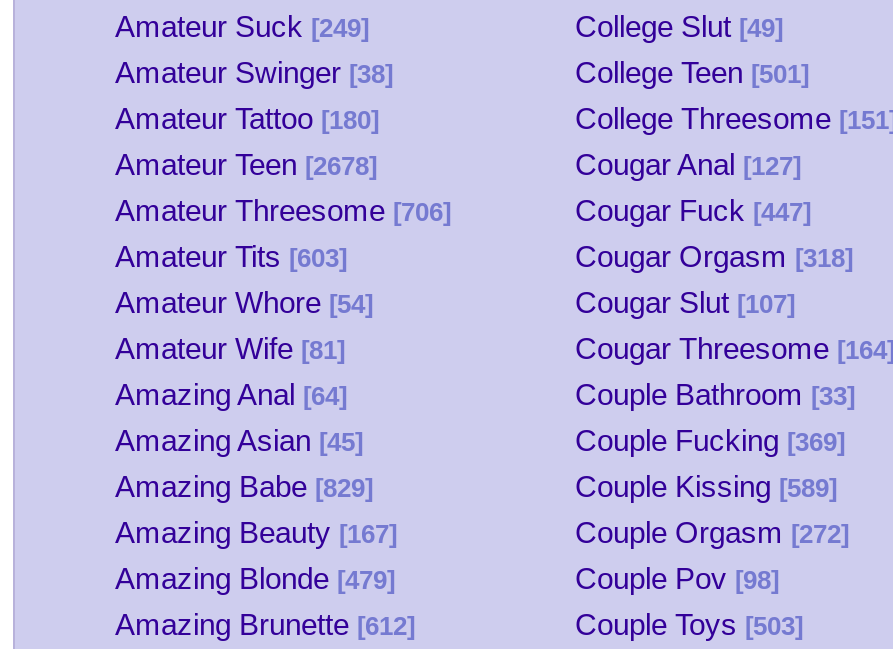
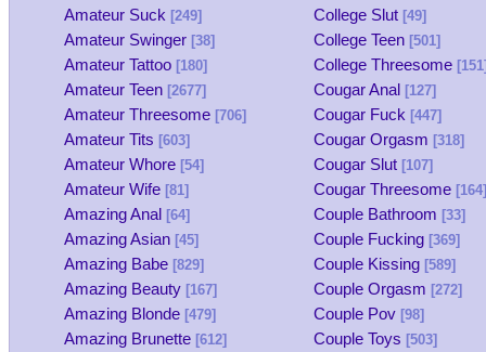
- Amateur Teen [2678]
+ Amateur Teen [2677]
